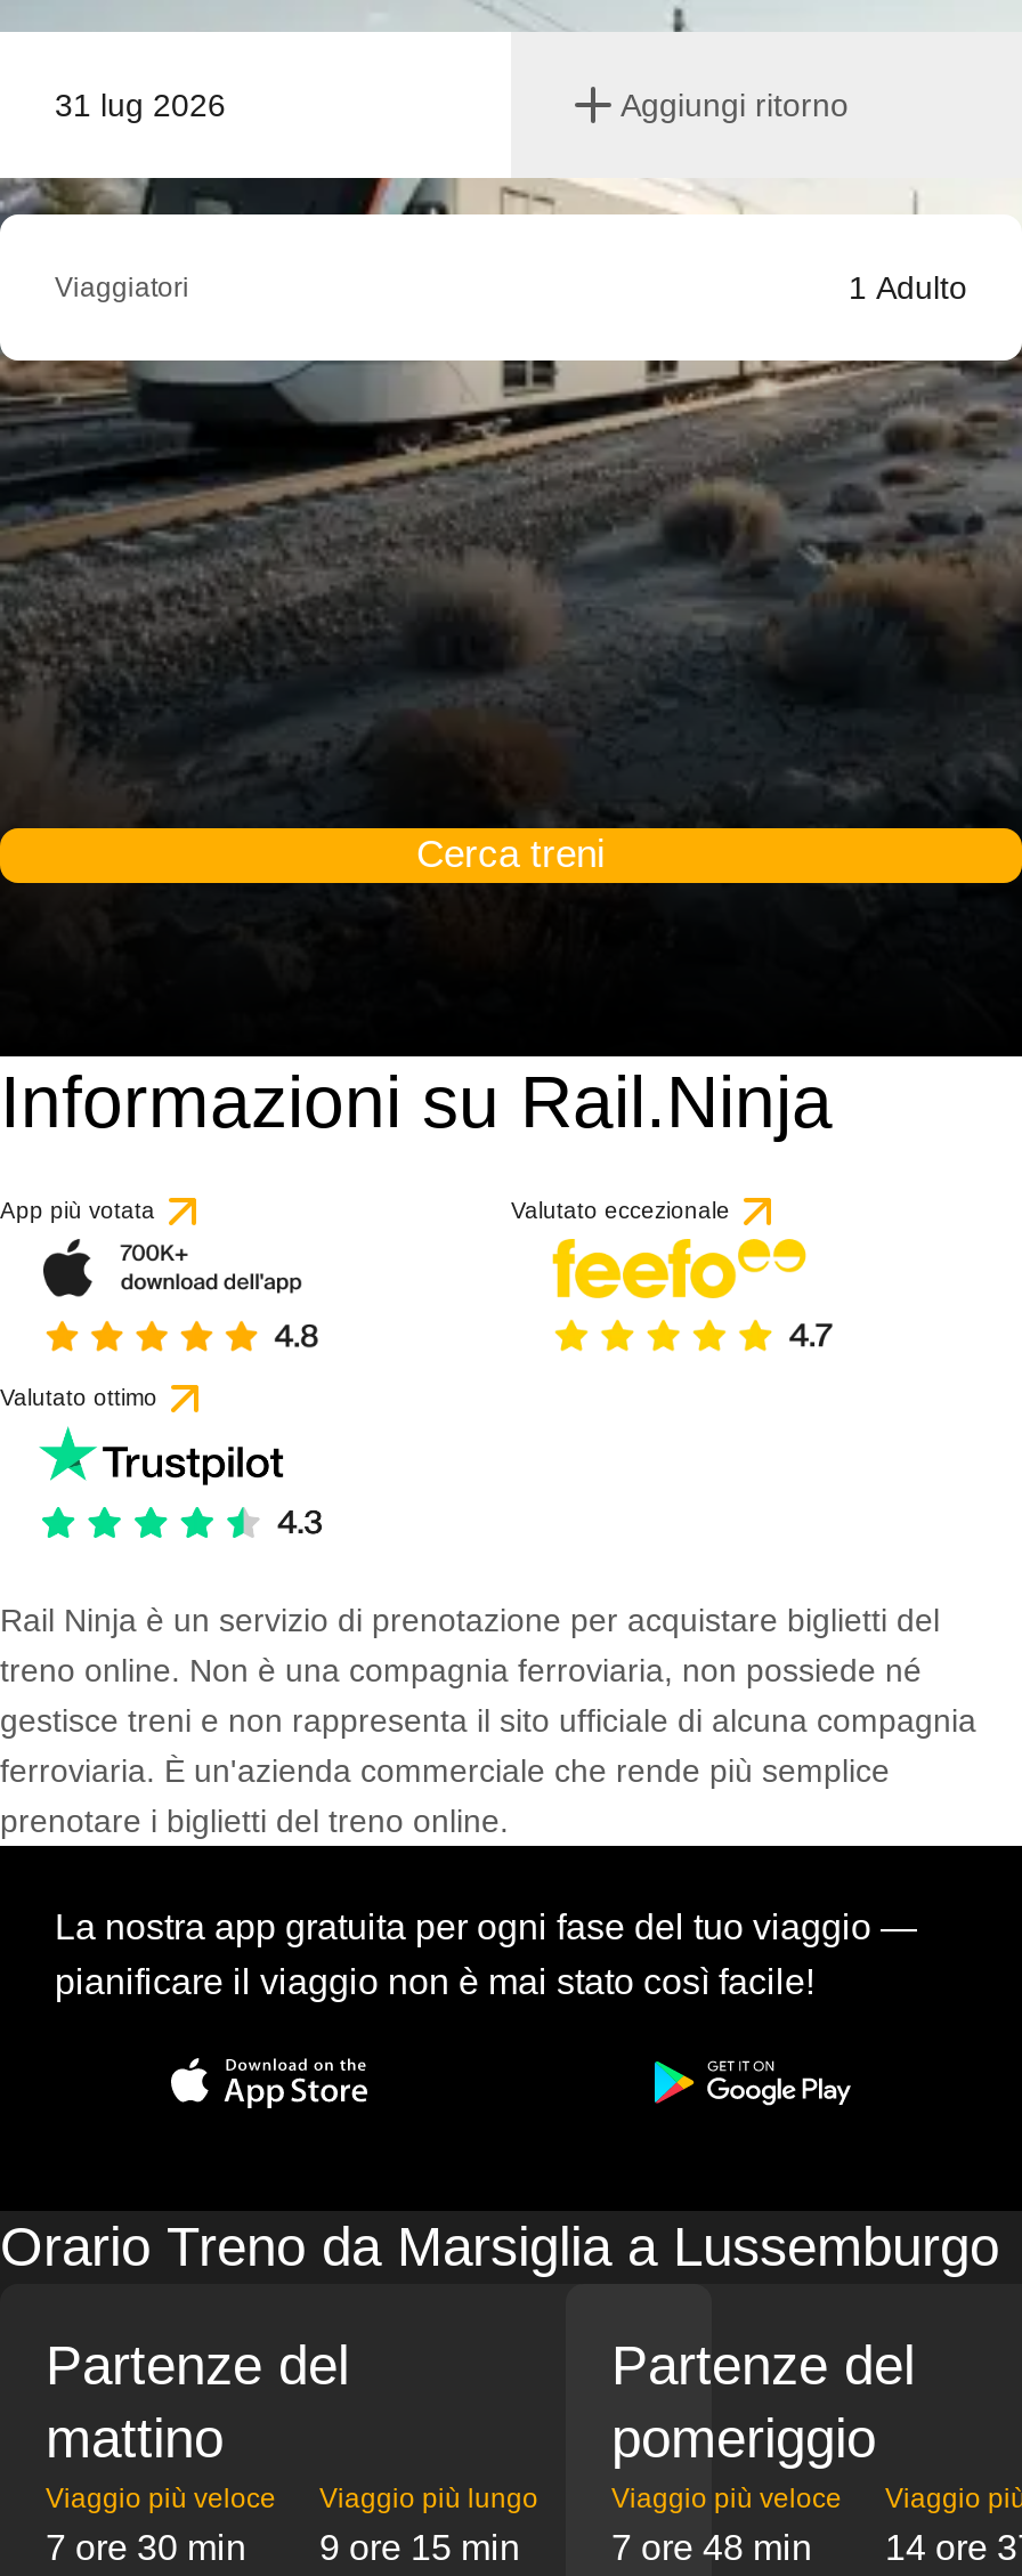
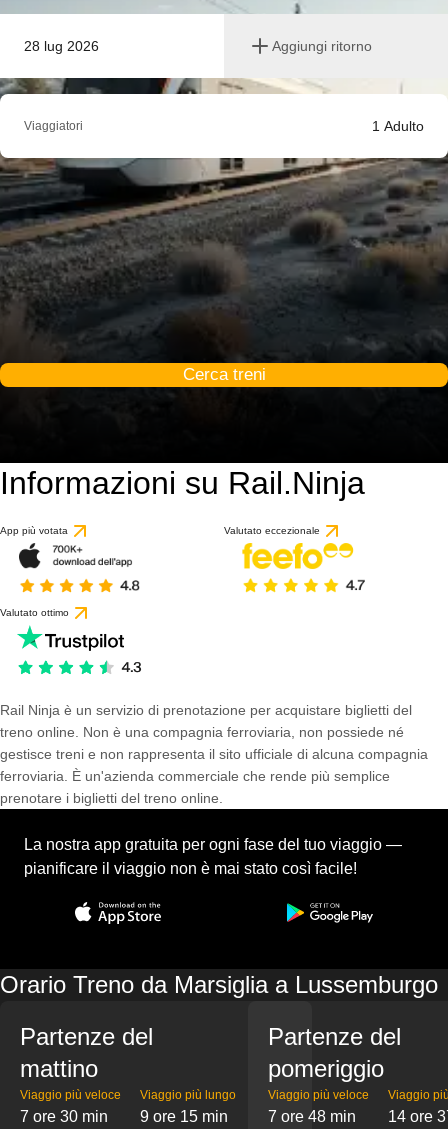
- 31 lug 2026
+ 28 lug 2026
